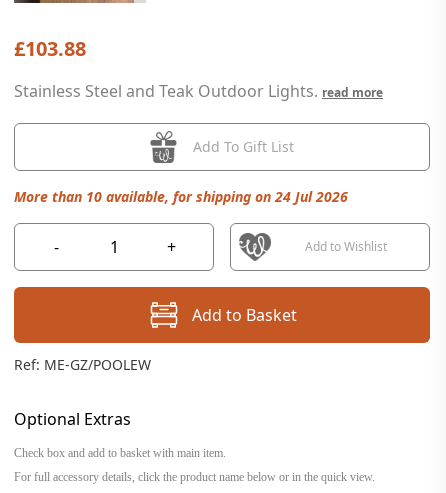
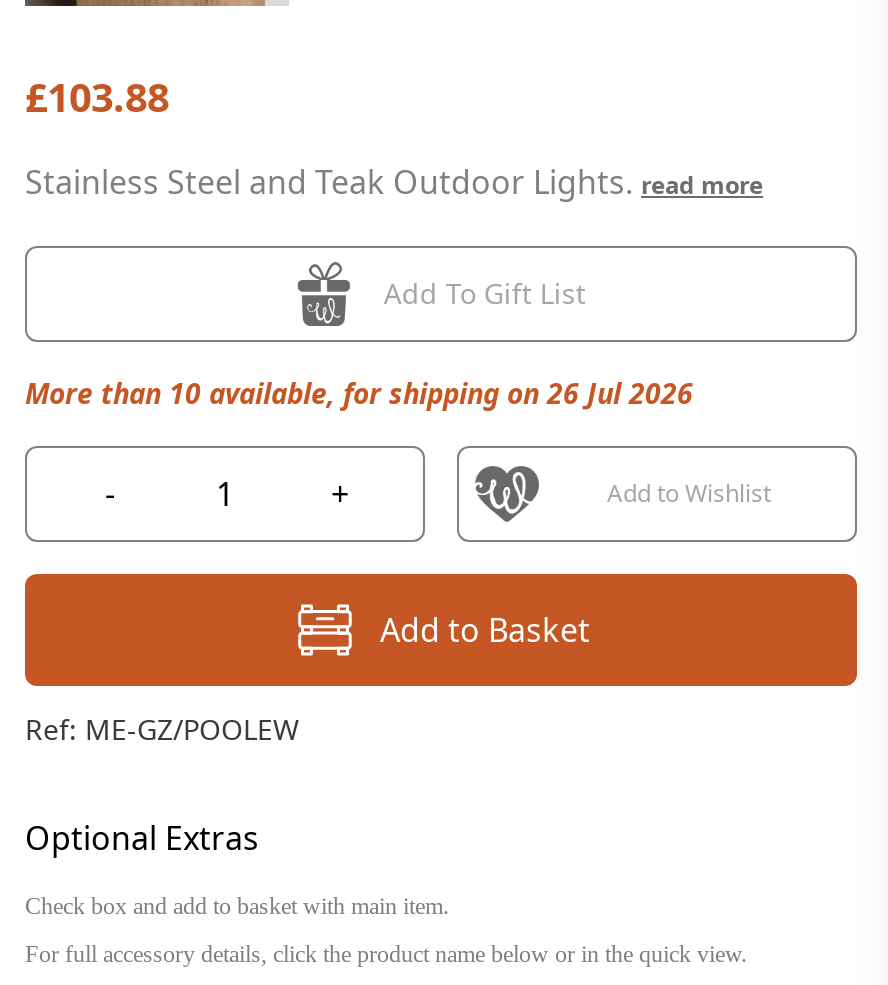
- More than 10 available, for shipping on 24 Jul 2026
+ More than 10 available, for shipping on 26 Jul 2026
